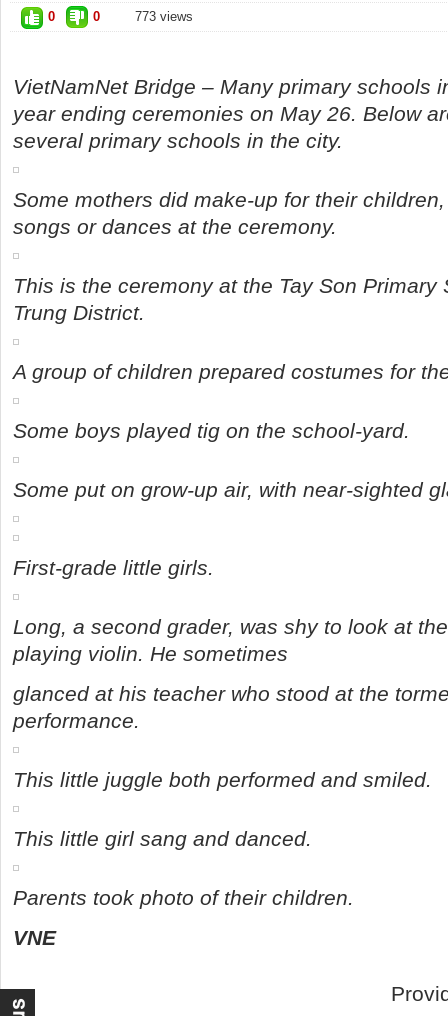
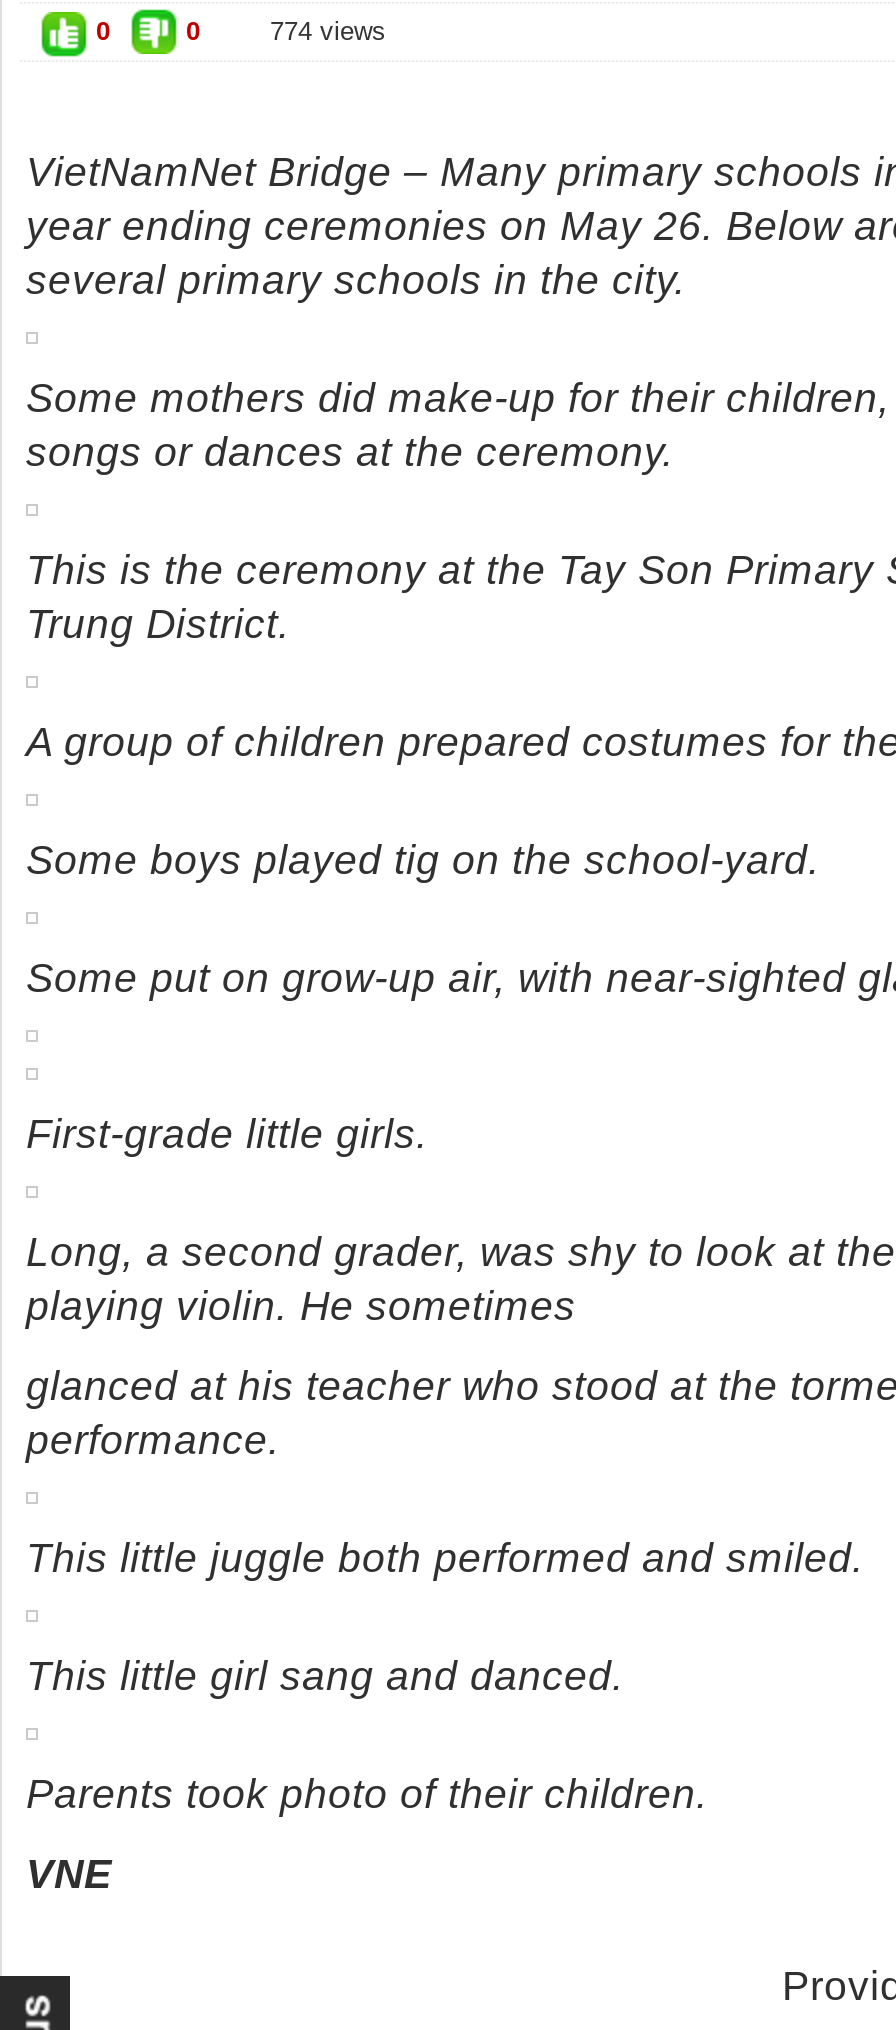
- 773 views
+ 774 views
